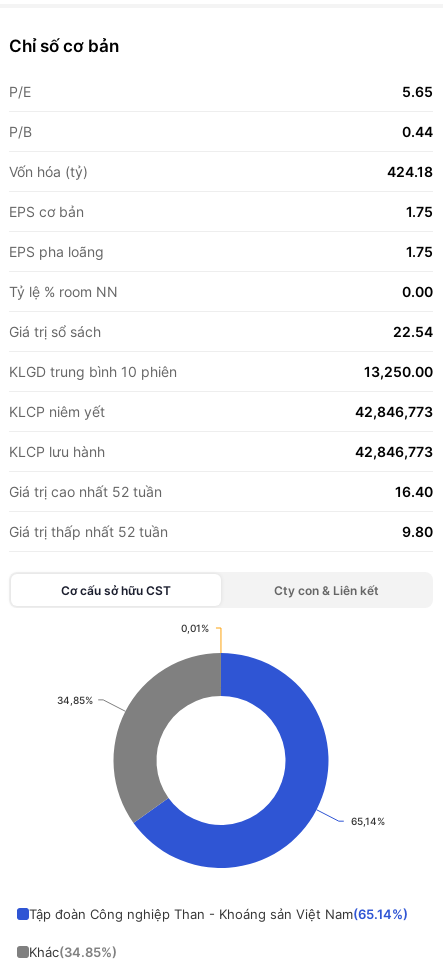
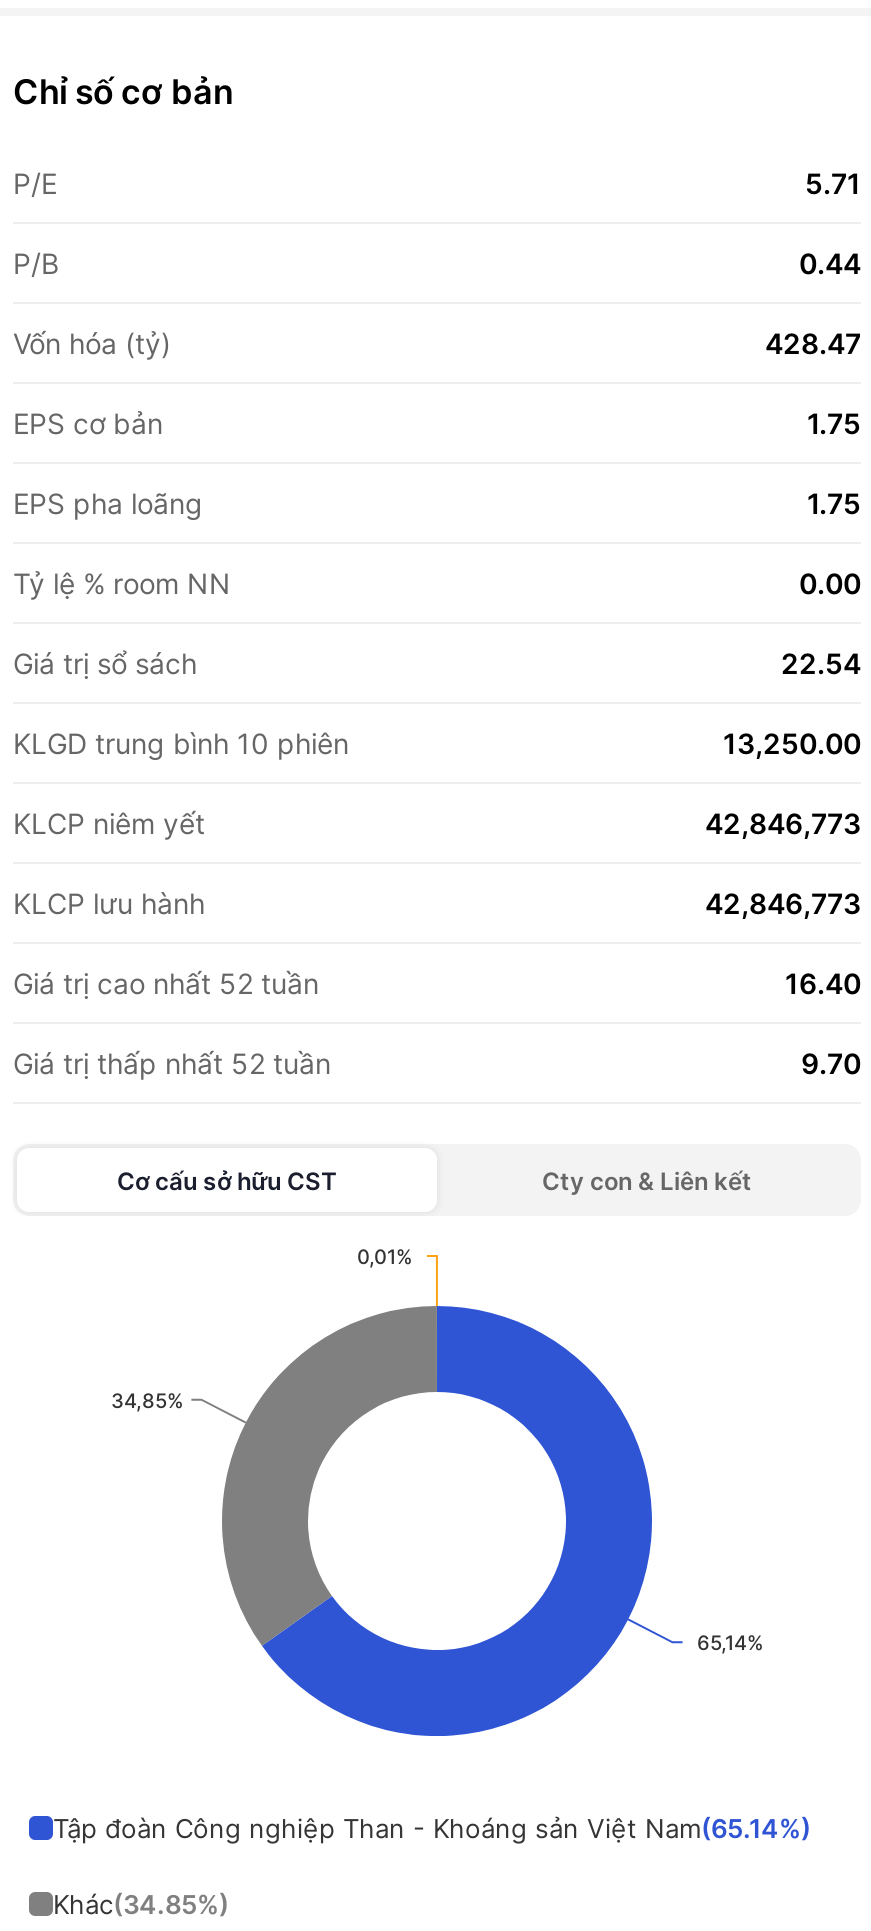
- 5.65
+ 5.71

- 424.18
+ 428.47

- 9.80
+ 9.70
